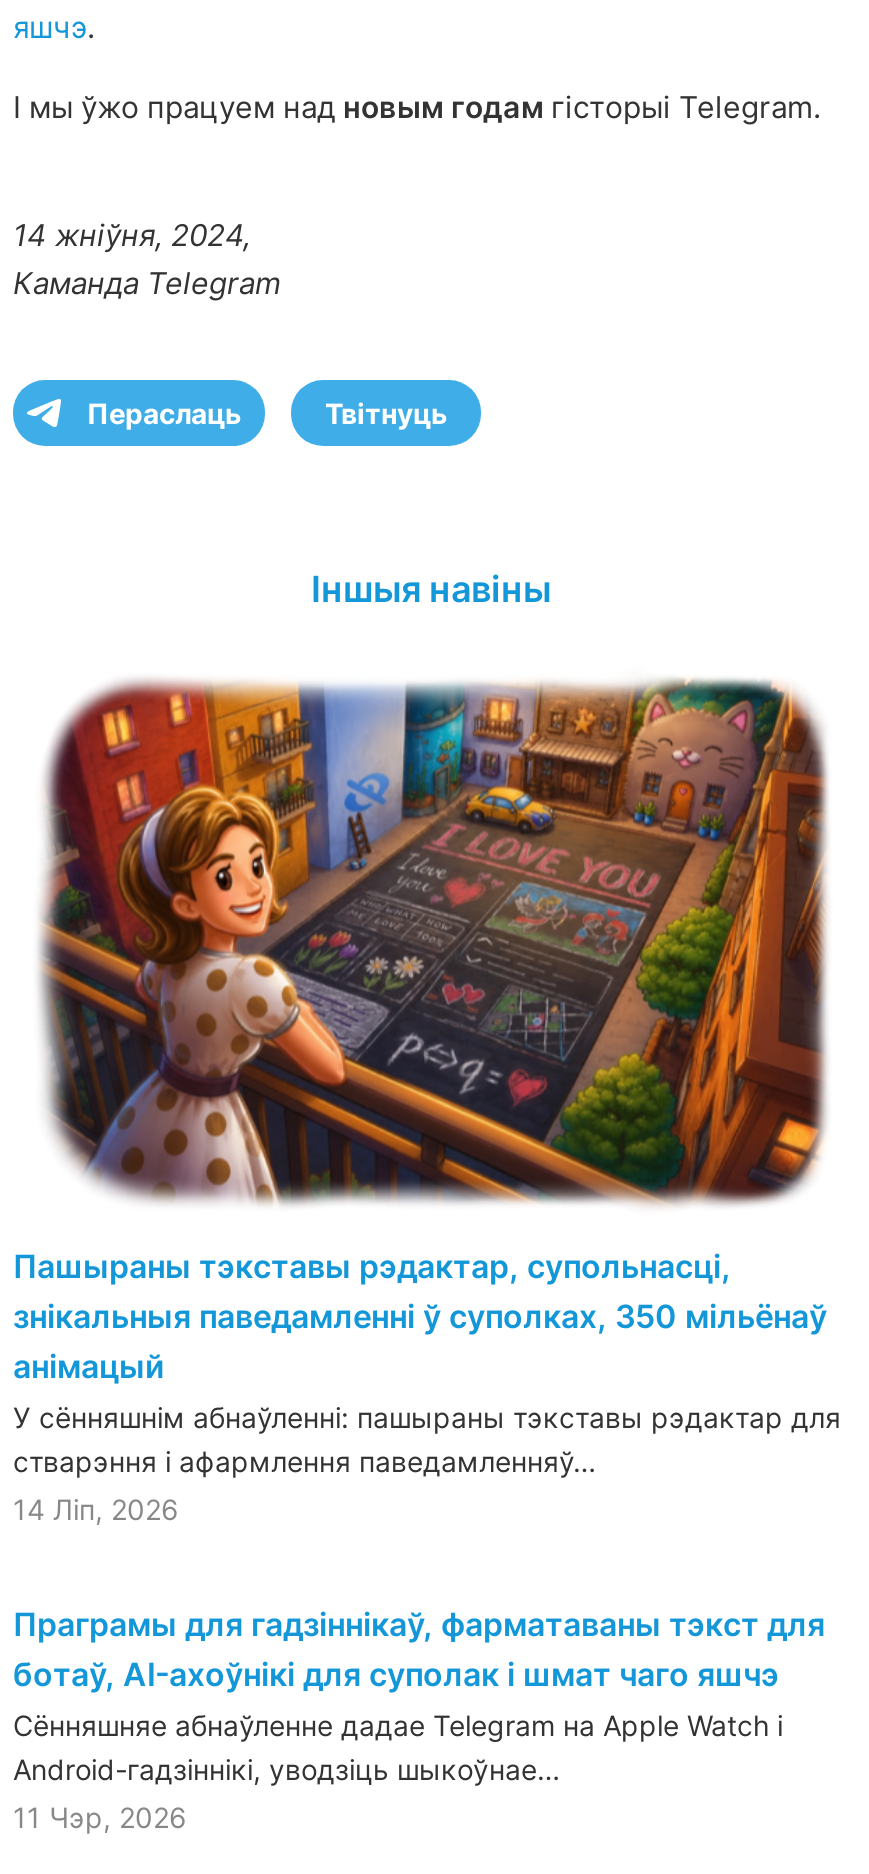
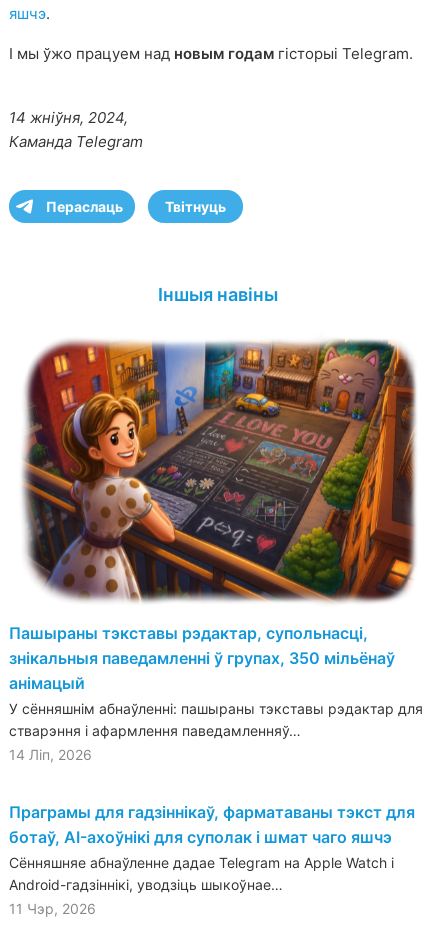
- знікальныя паведамленні ў суполках, 350 мільёнаў
+ знікальныя паведамленні ў групах, 350 мільёнаў
